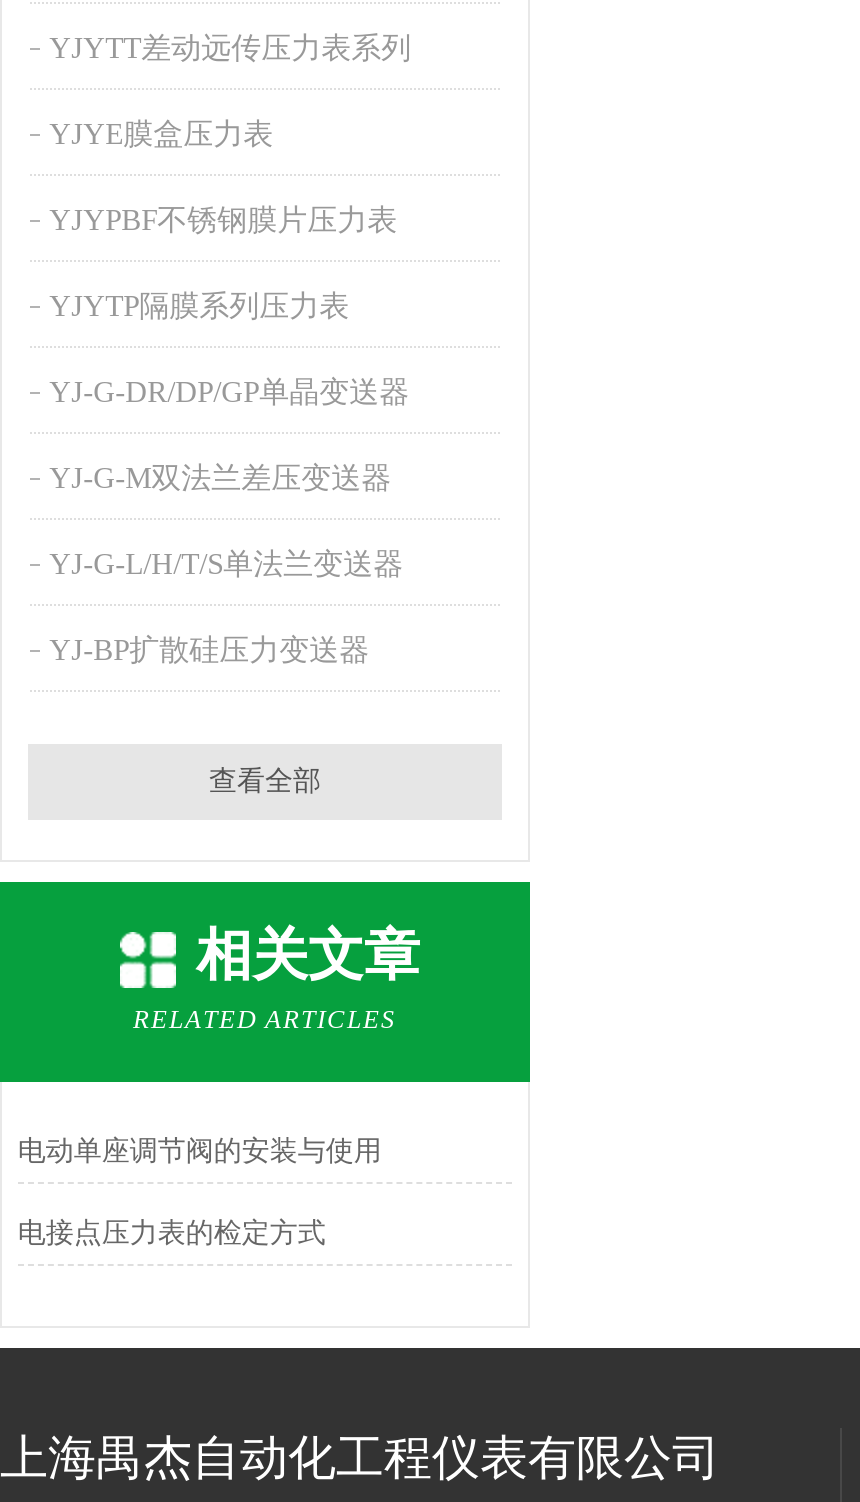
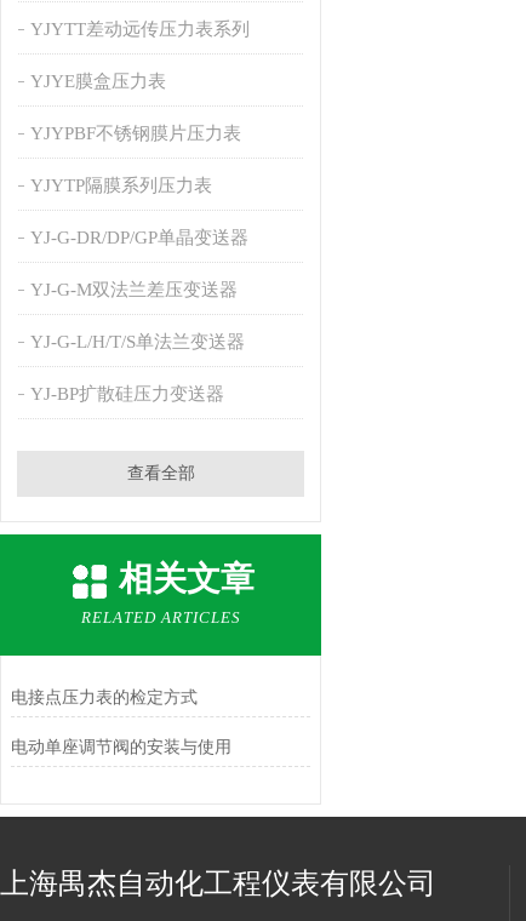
moved down: 电动单座调节阀的安装与使用

moved up: 电接点压力表的检定方式
